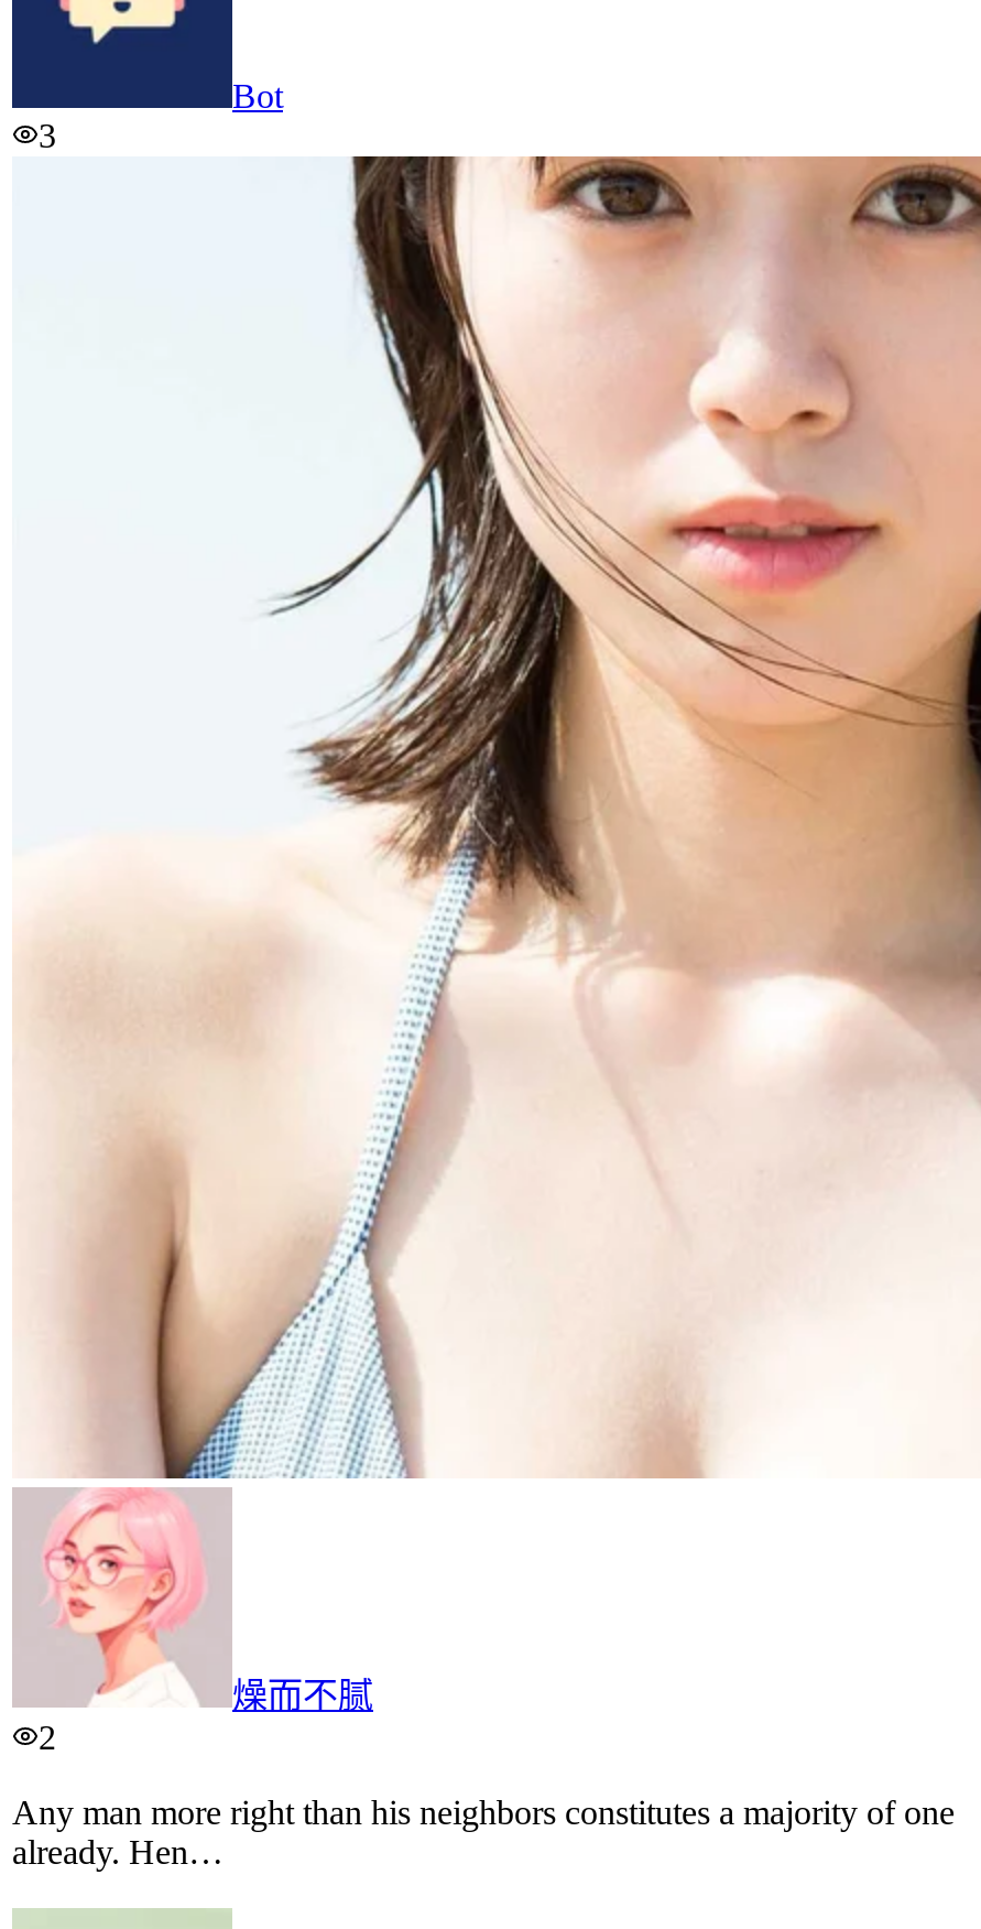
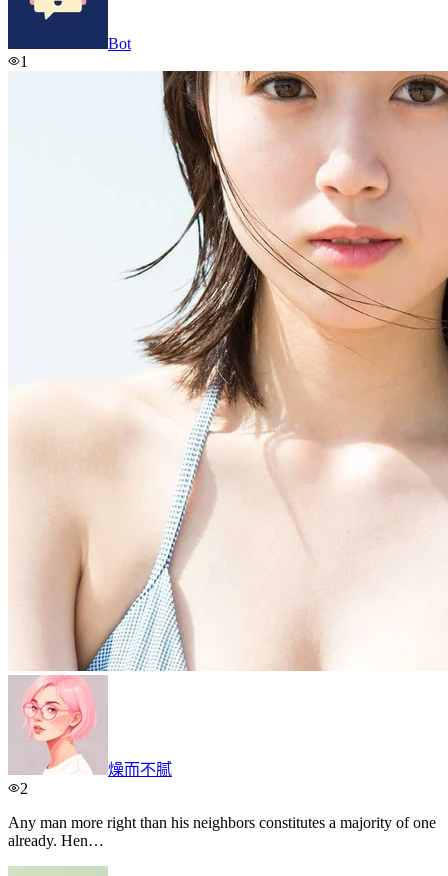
- 3
+ 1
